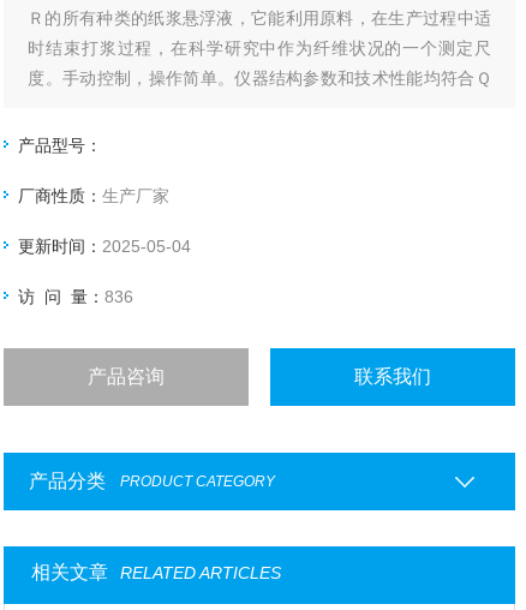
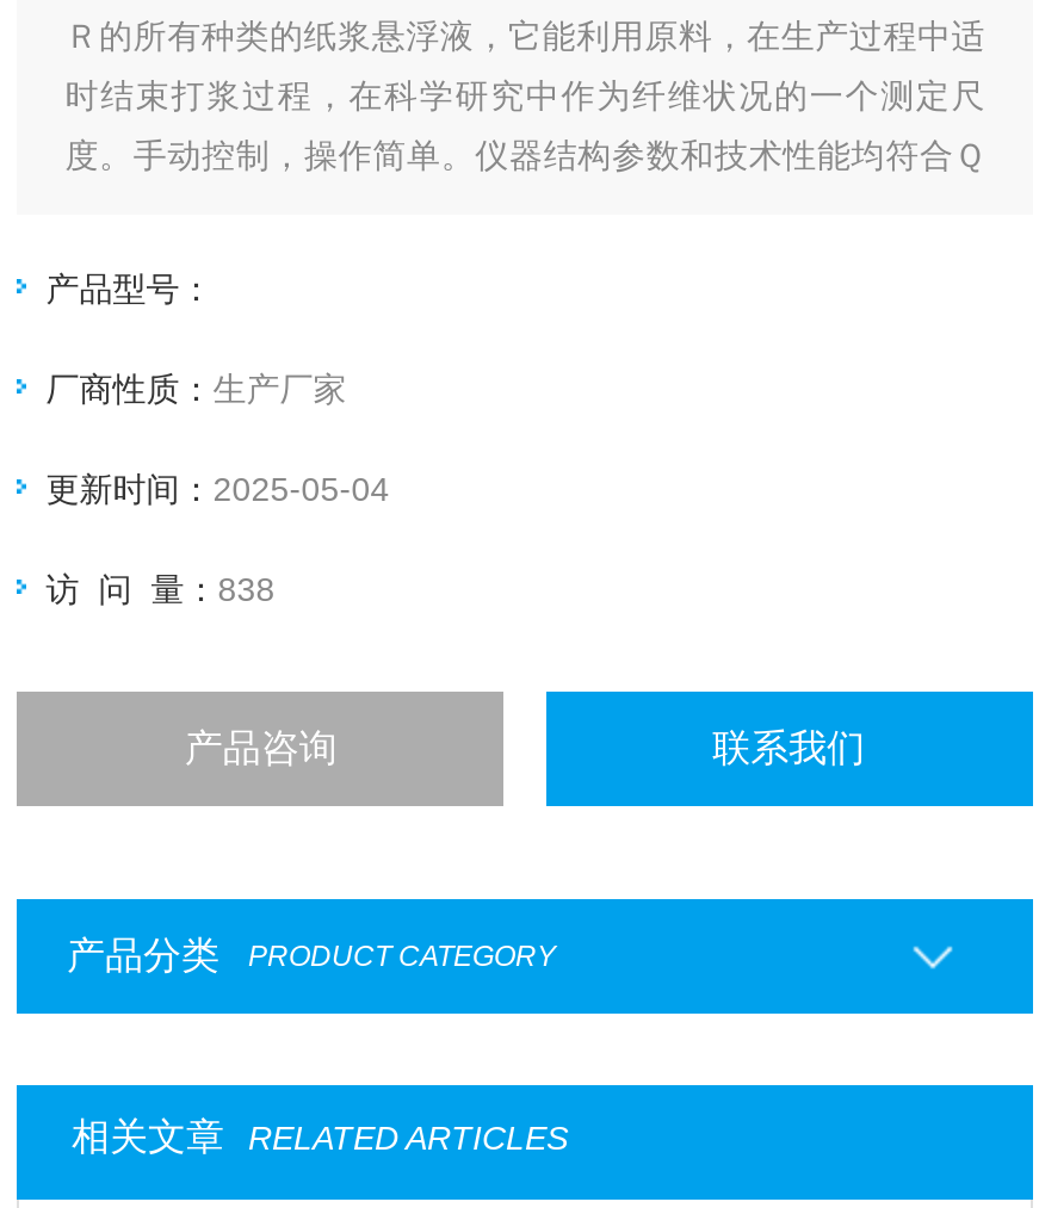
- 访 问 量：836
+ 访 问 量：838
